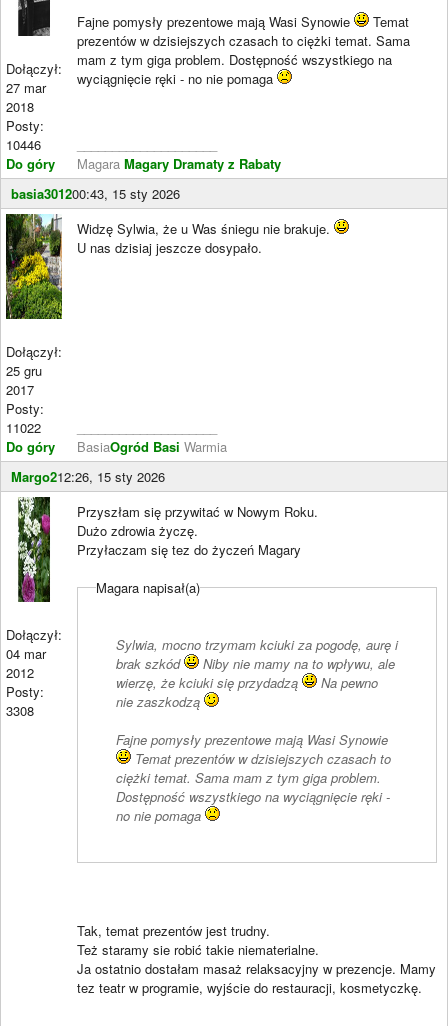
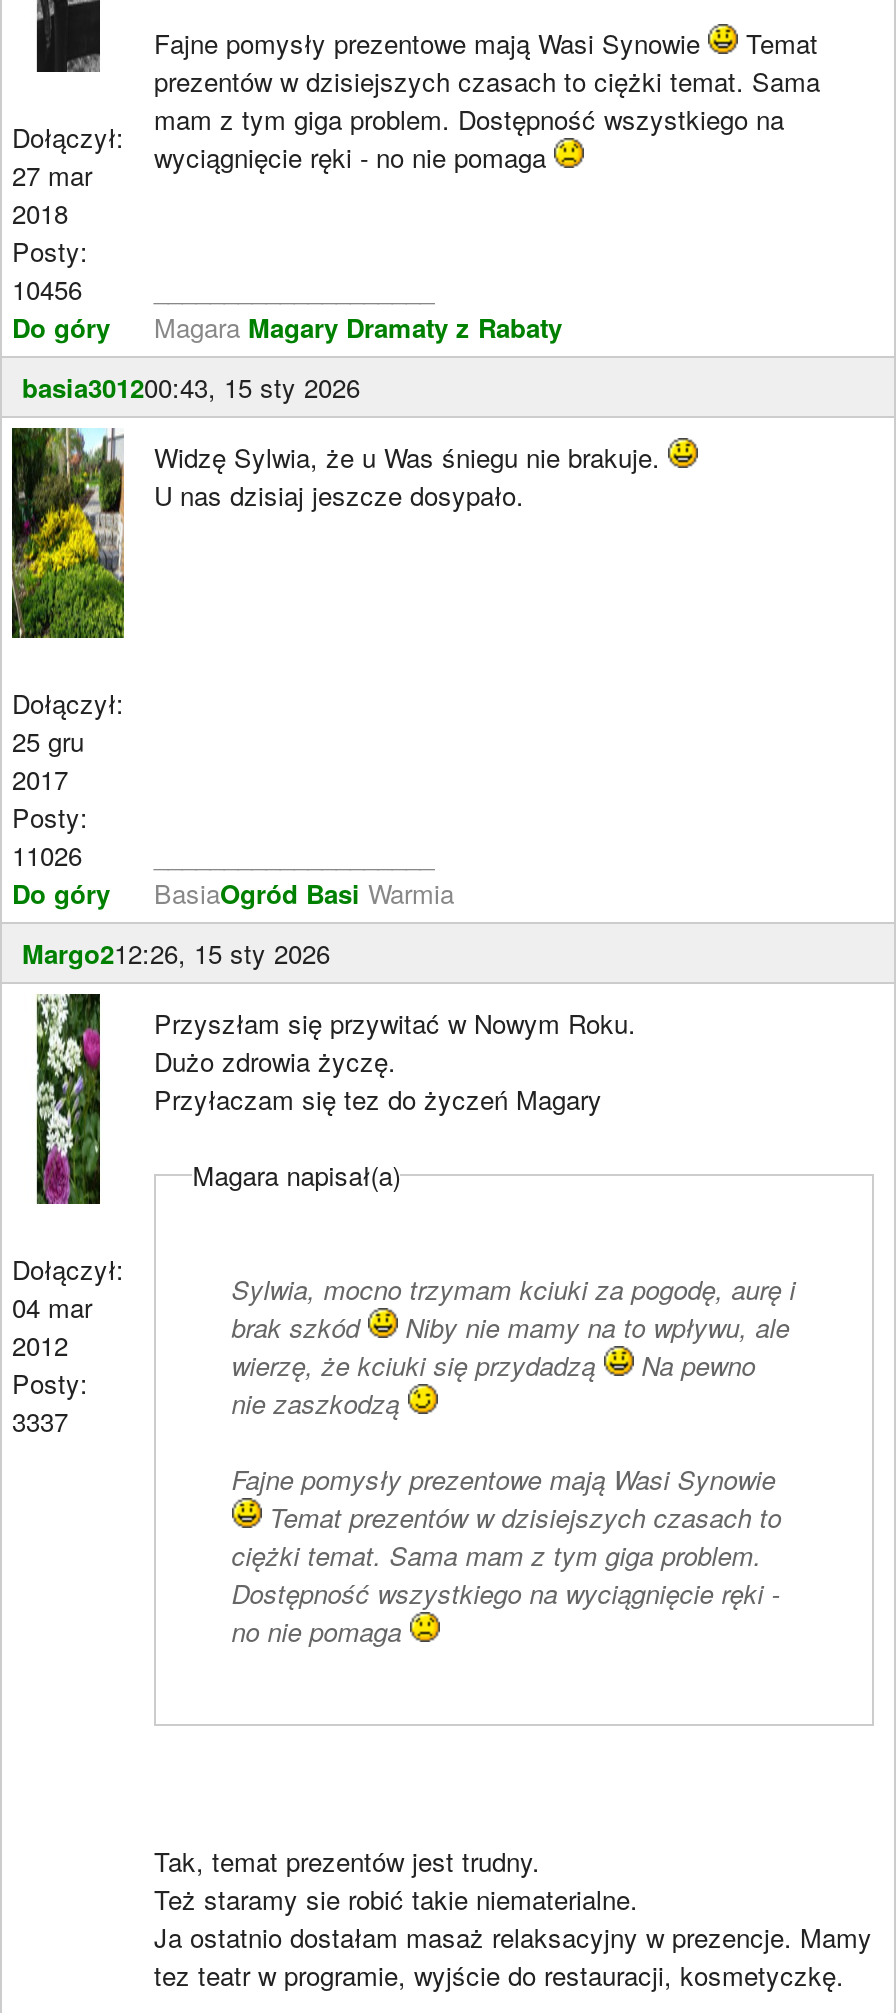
- 10446
+ 10456

- 11022
+ 11026

- 3308
+ 3337
